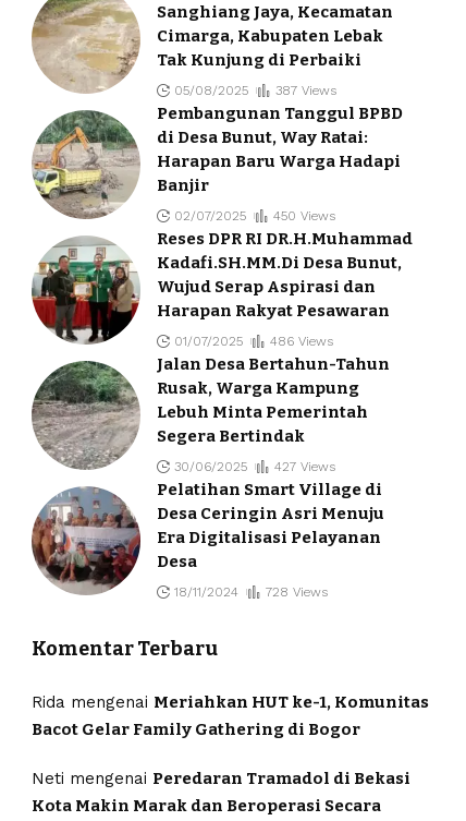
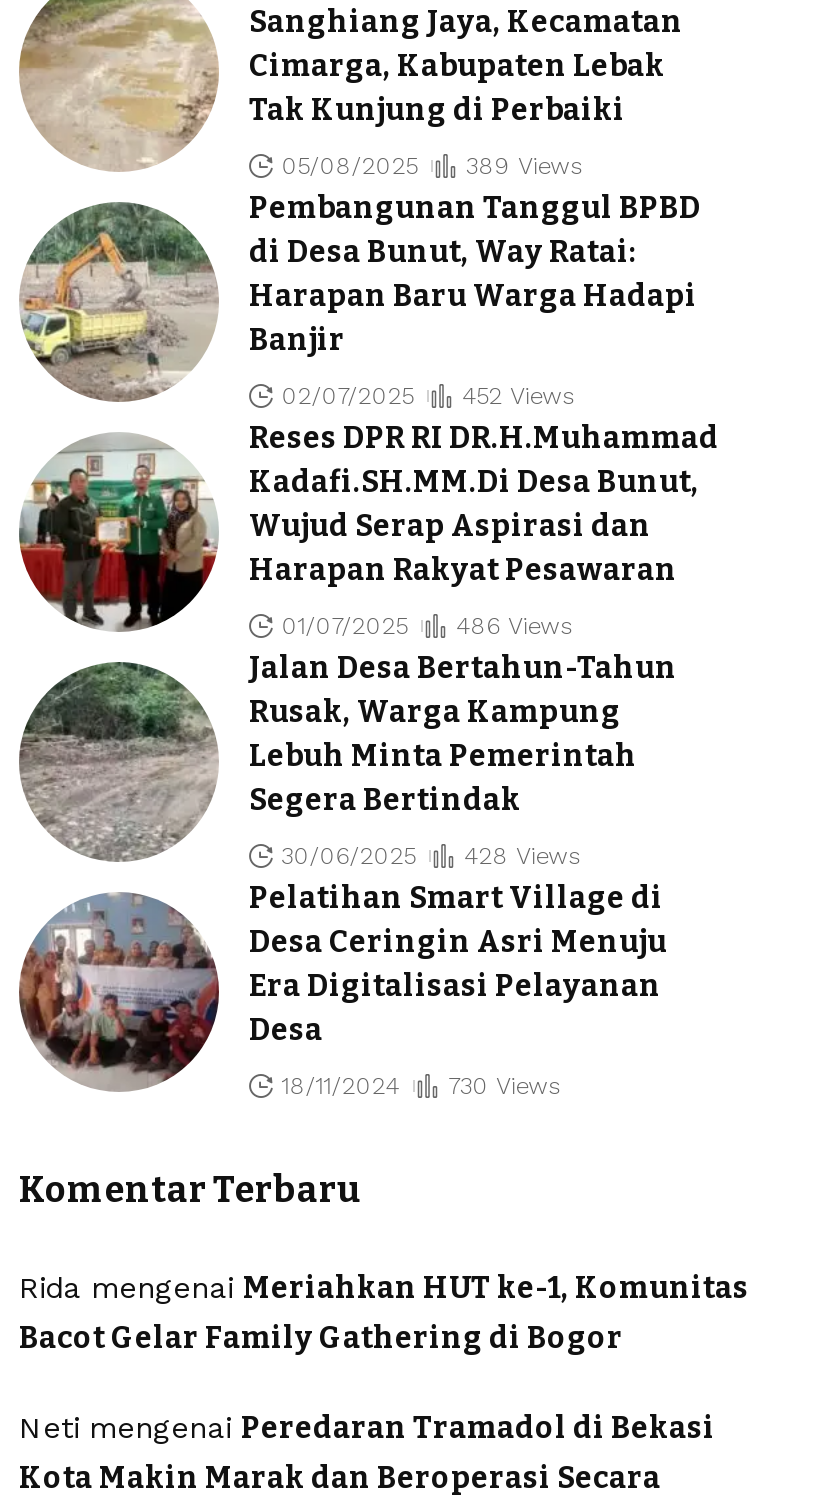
- 05/08/2025 387 Views
+ 05/08/2025 389 Views

- 02/07/2025 450 Views
+ 02/07/2025 452 Views

- 30/06/2025 427 Views
+ 30/06/2025 428 Views

- 18/11/2024 728 Views
+ 18/11/2024 730 Views
